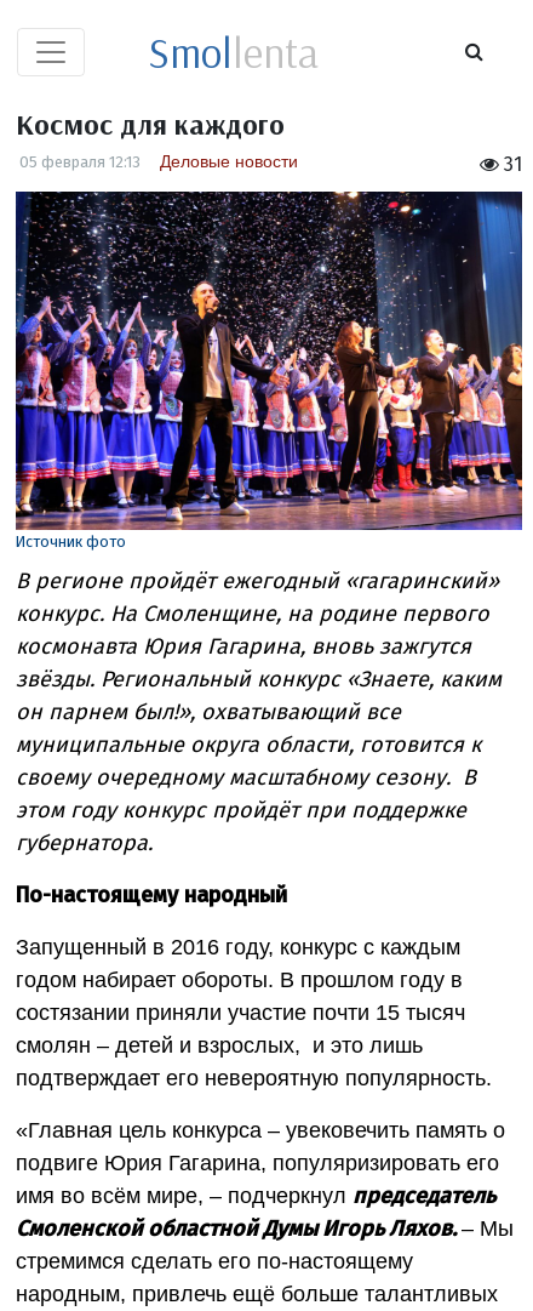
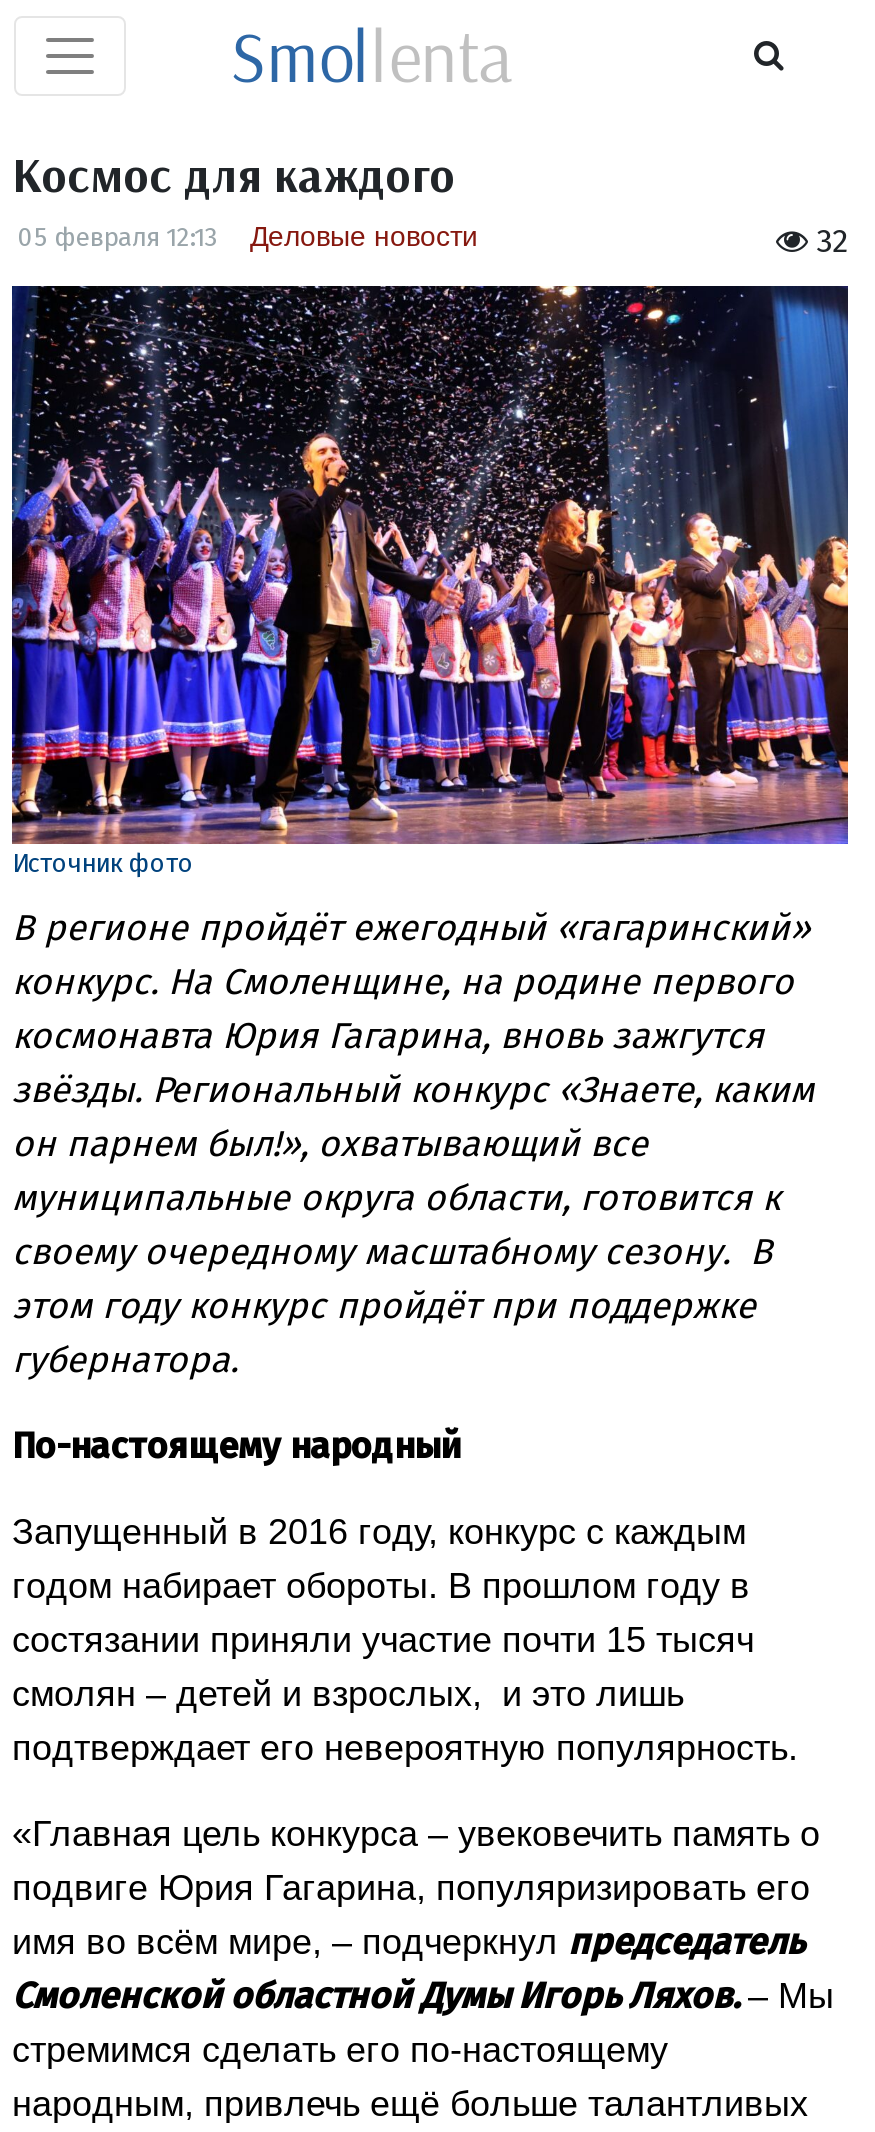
- 31
+ 32
